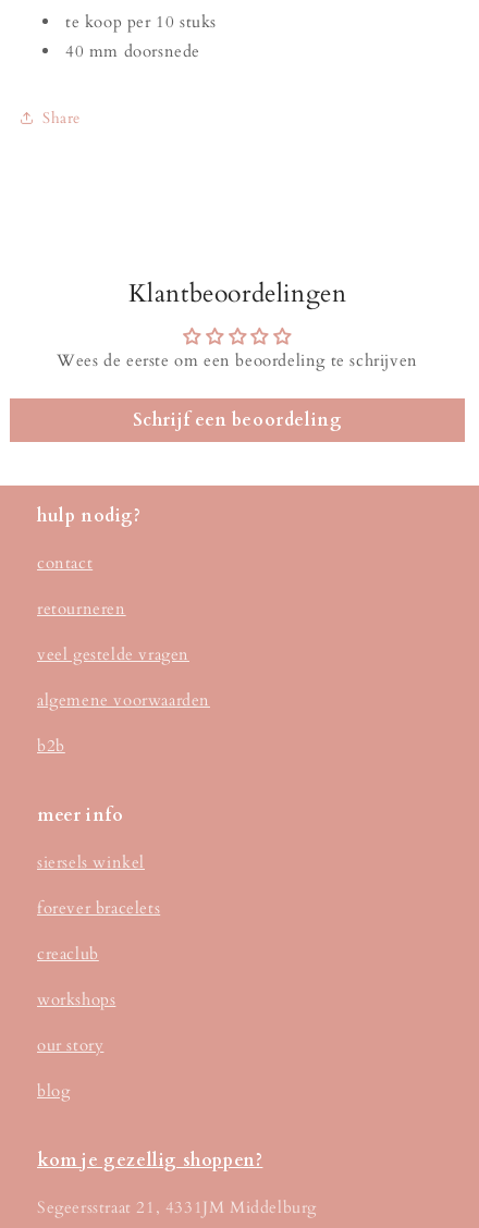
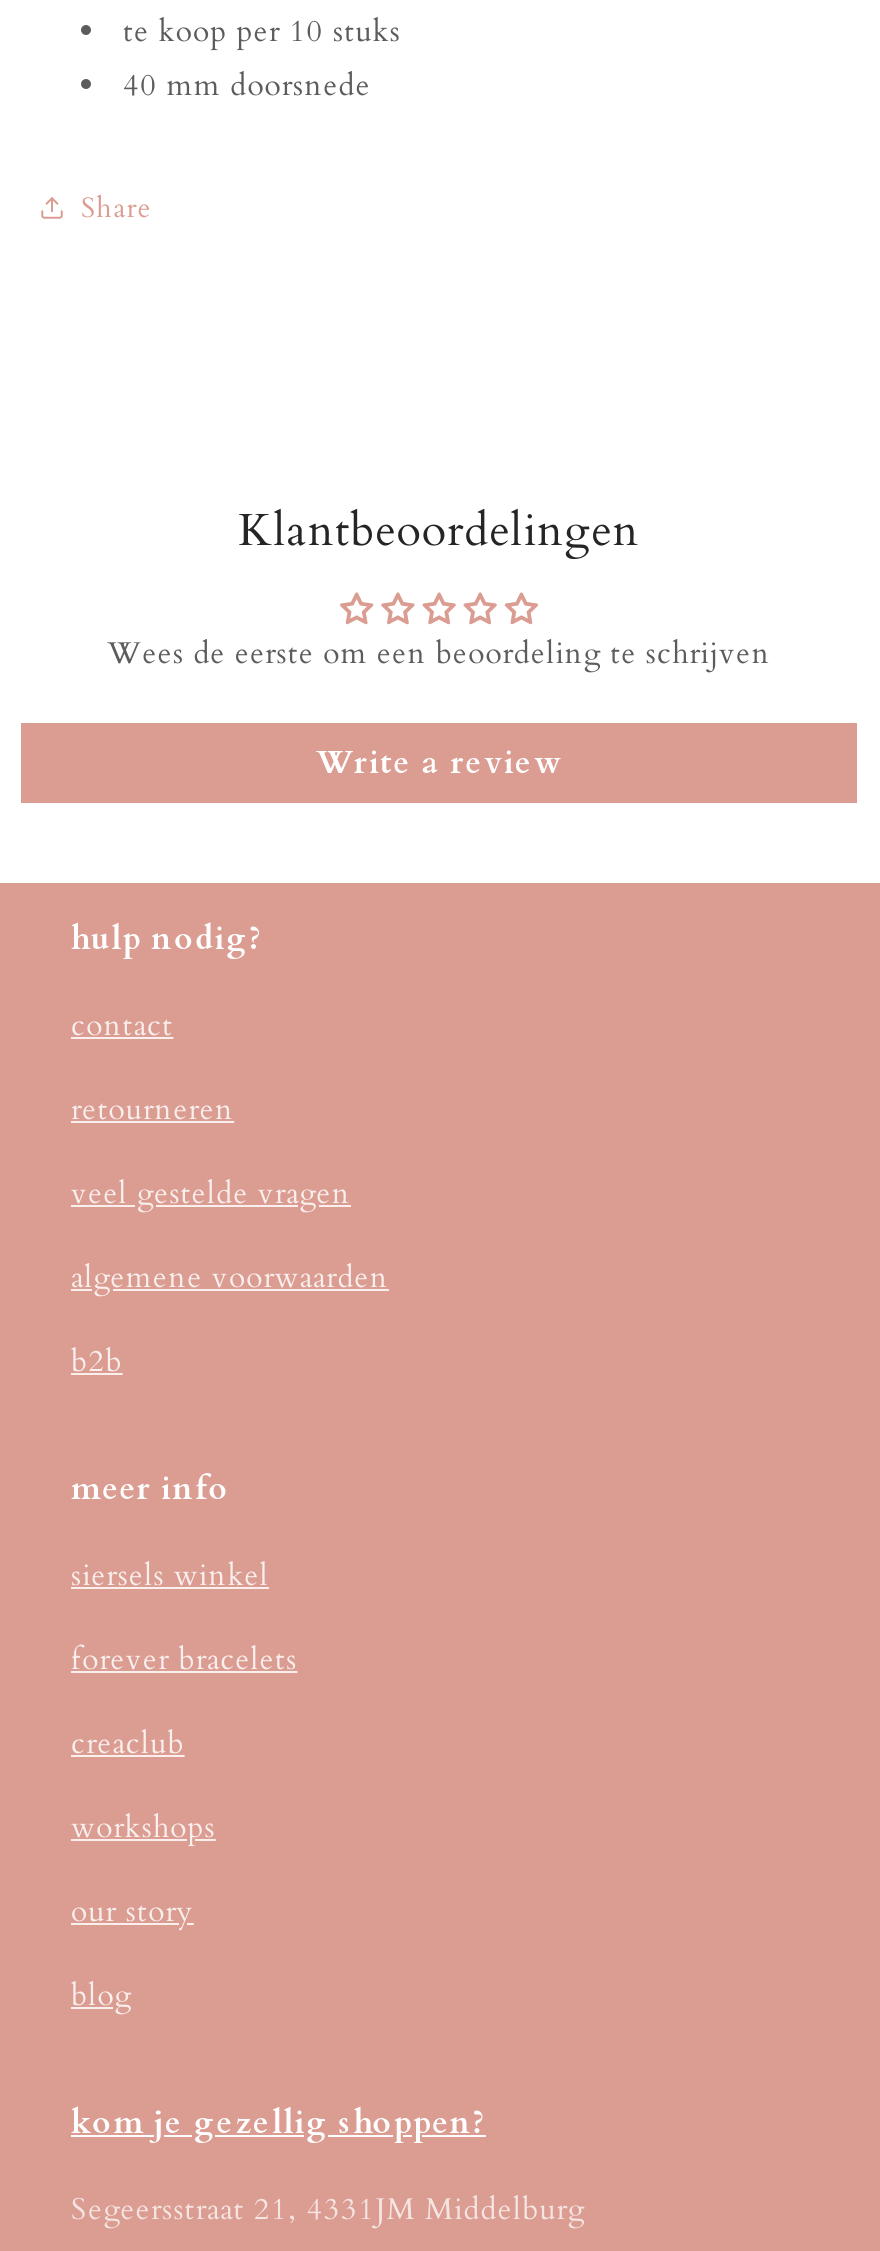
- Schrijf een beoordeling
+ Write a review
